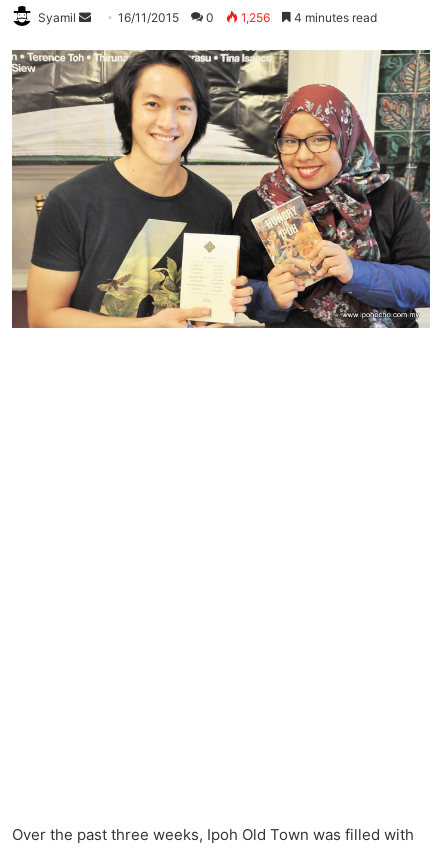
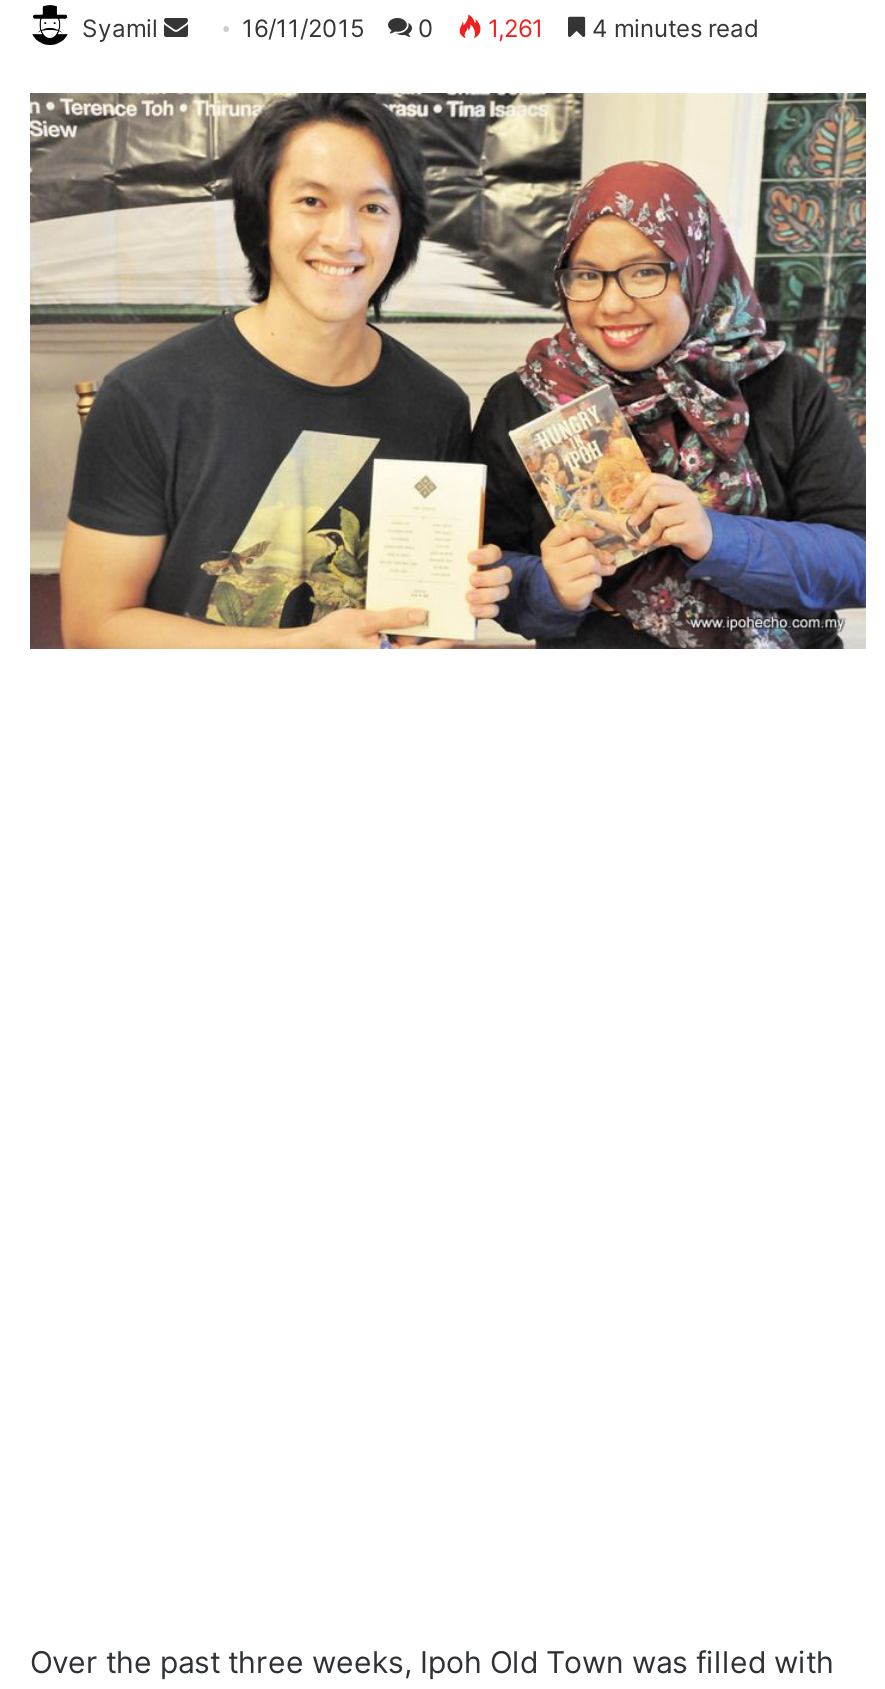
- 1,256
+ 1,261
